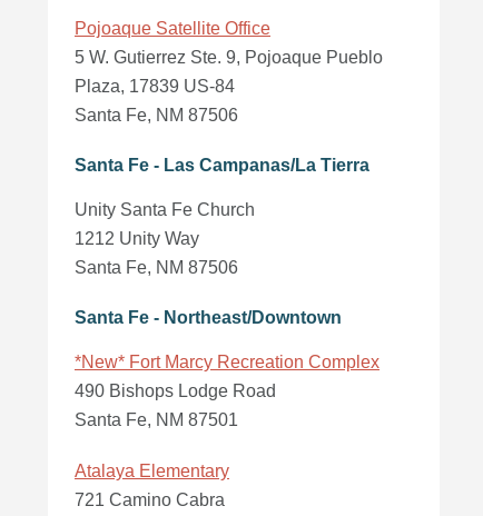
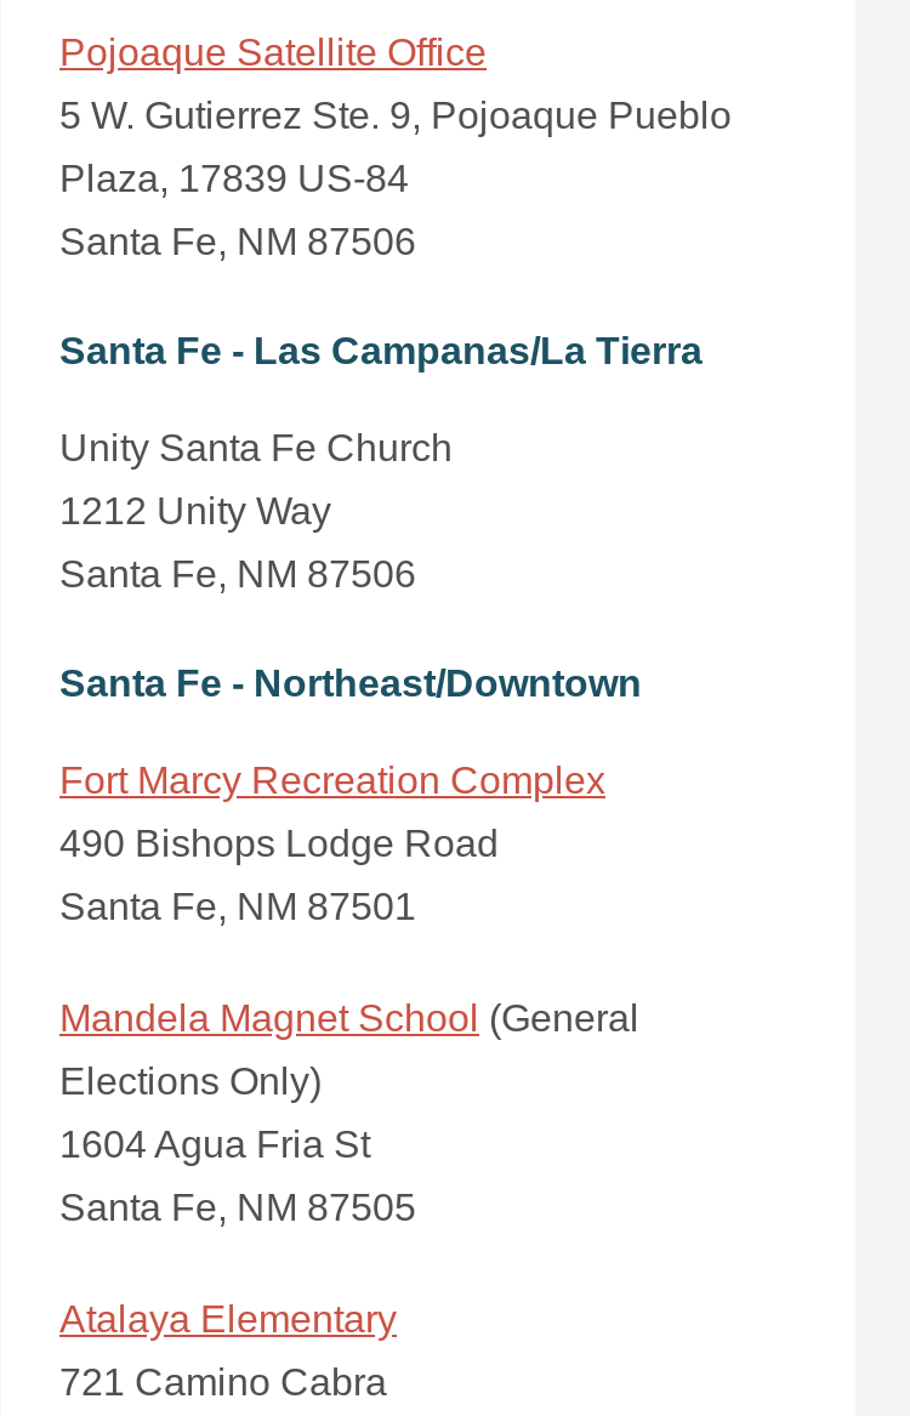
- *New* Fort Marcy Recreation Complex
+ Fort Marcy Recreation Complex

+ Mandela Magnet School (General
+ Elections Only)
+ 1604 Agua Fria St
+ Santa Fe, NM 87505
